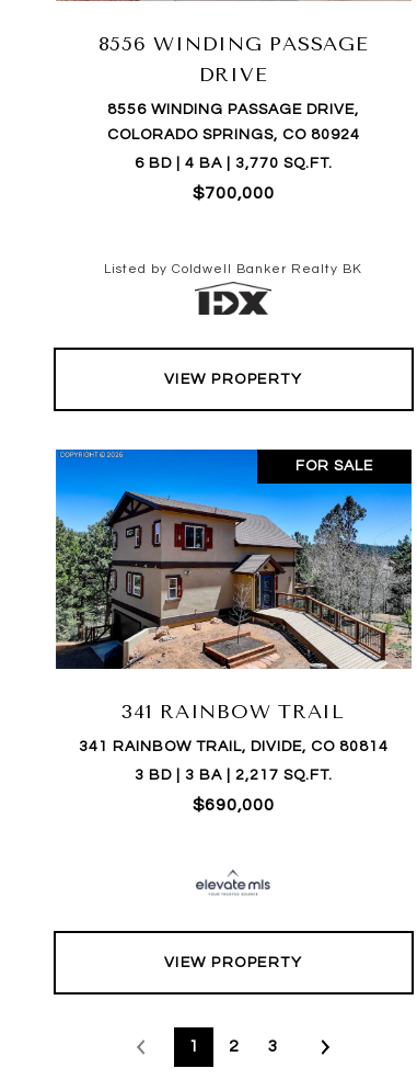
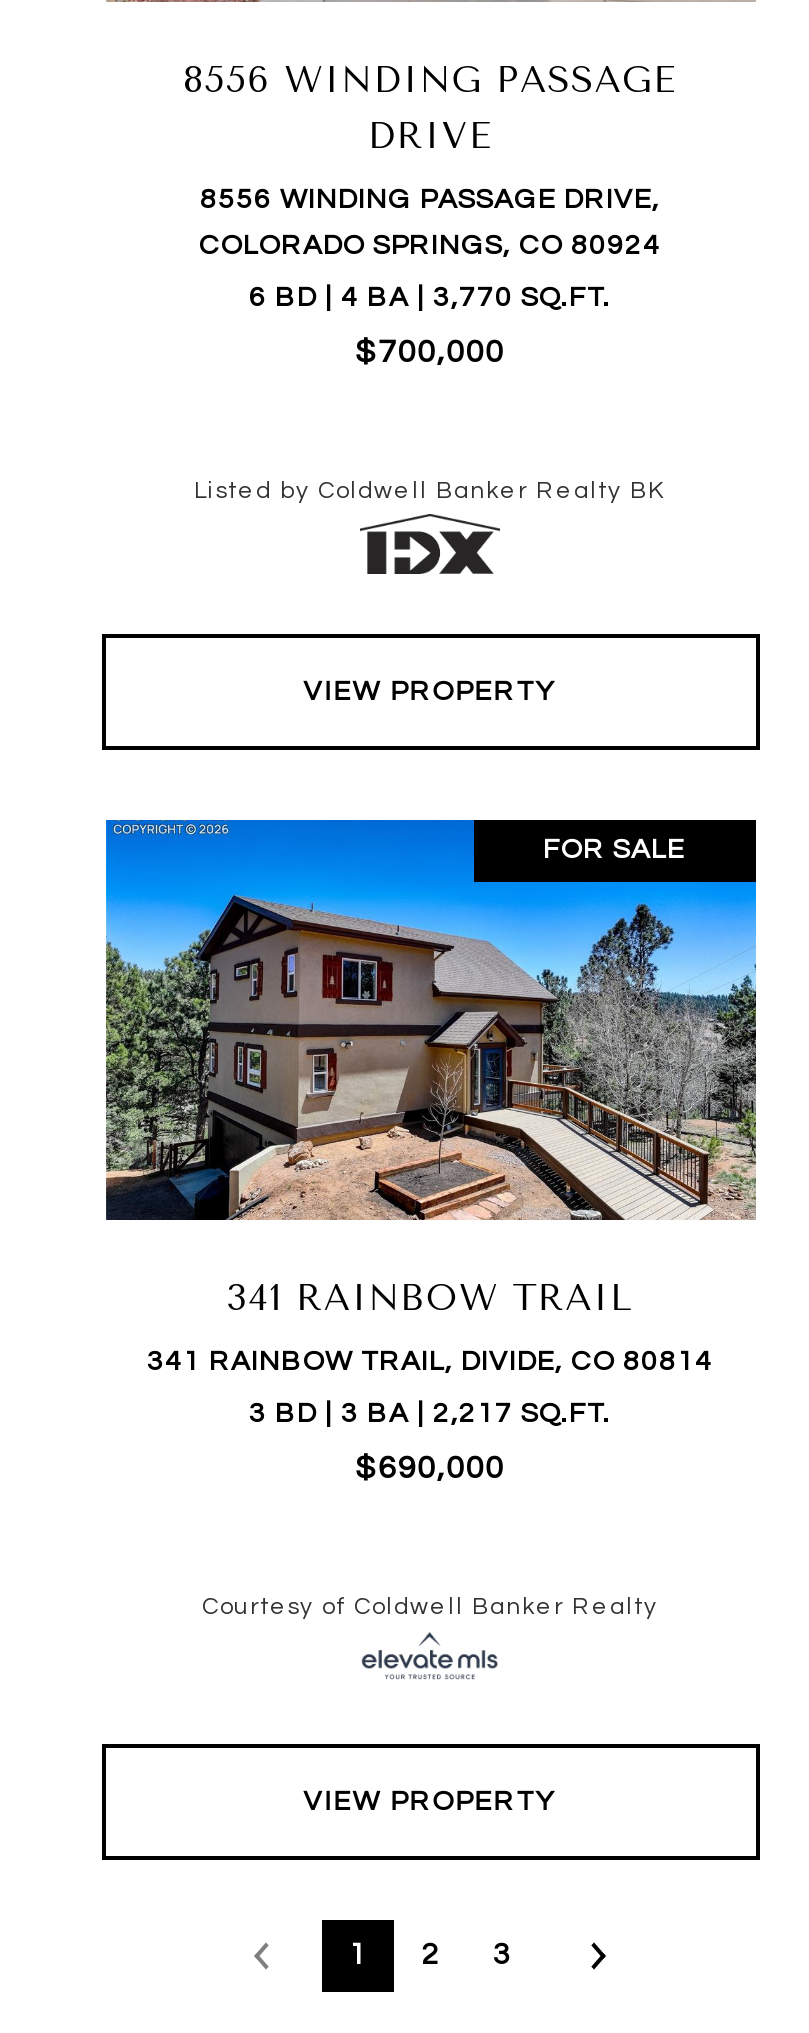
+ Courtesy of Coldwell Banker Realty
